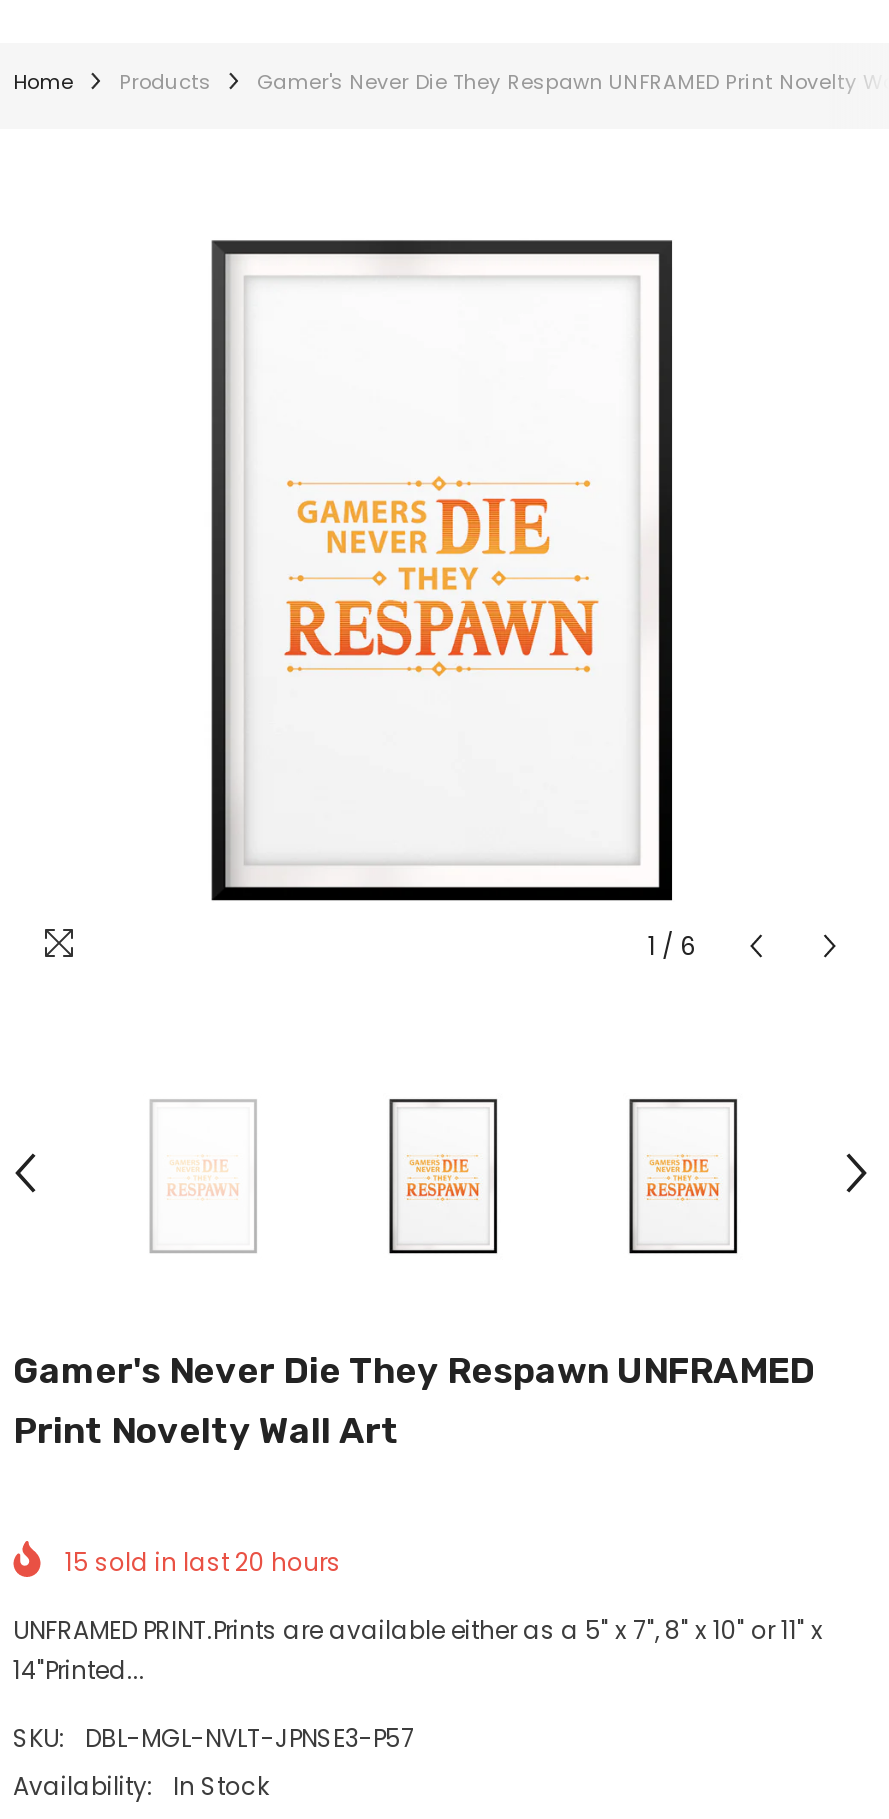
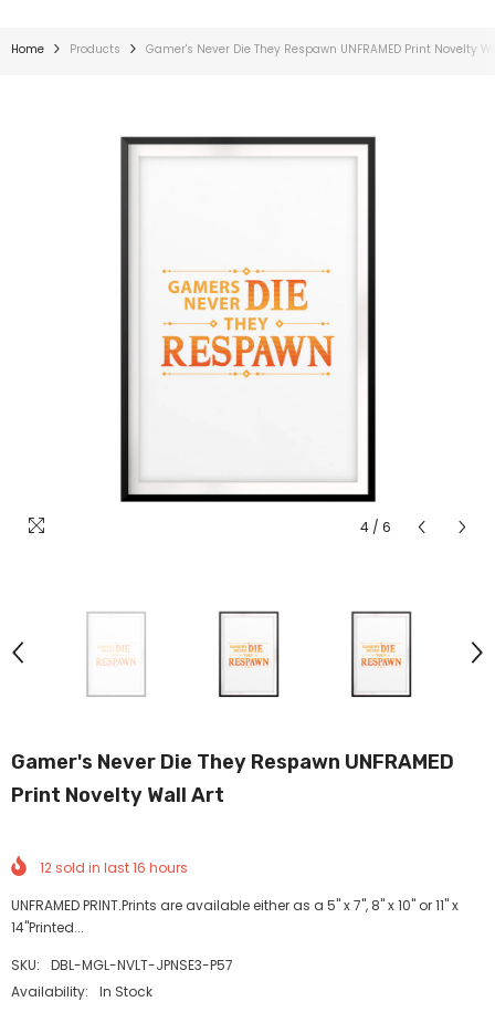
- 1 / 6
+ 4 / 6

- 15 sold in last 20 hours
+ 12 sold in last 16 hours
